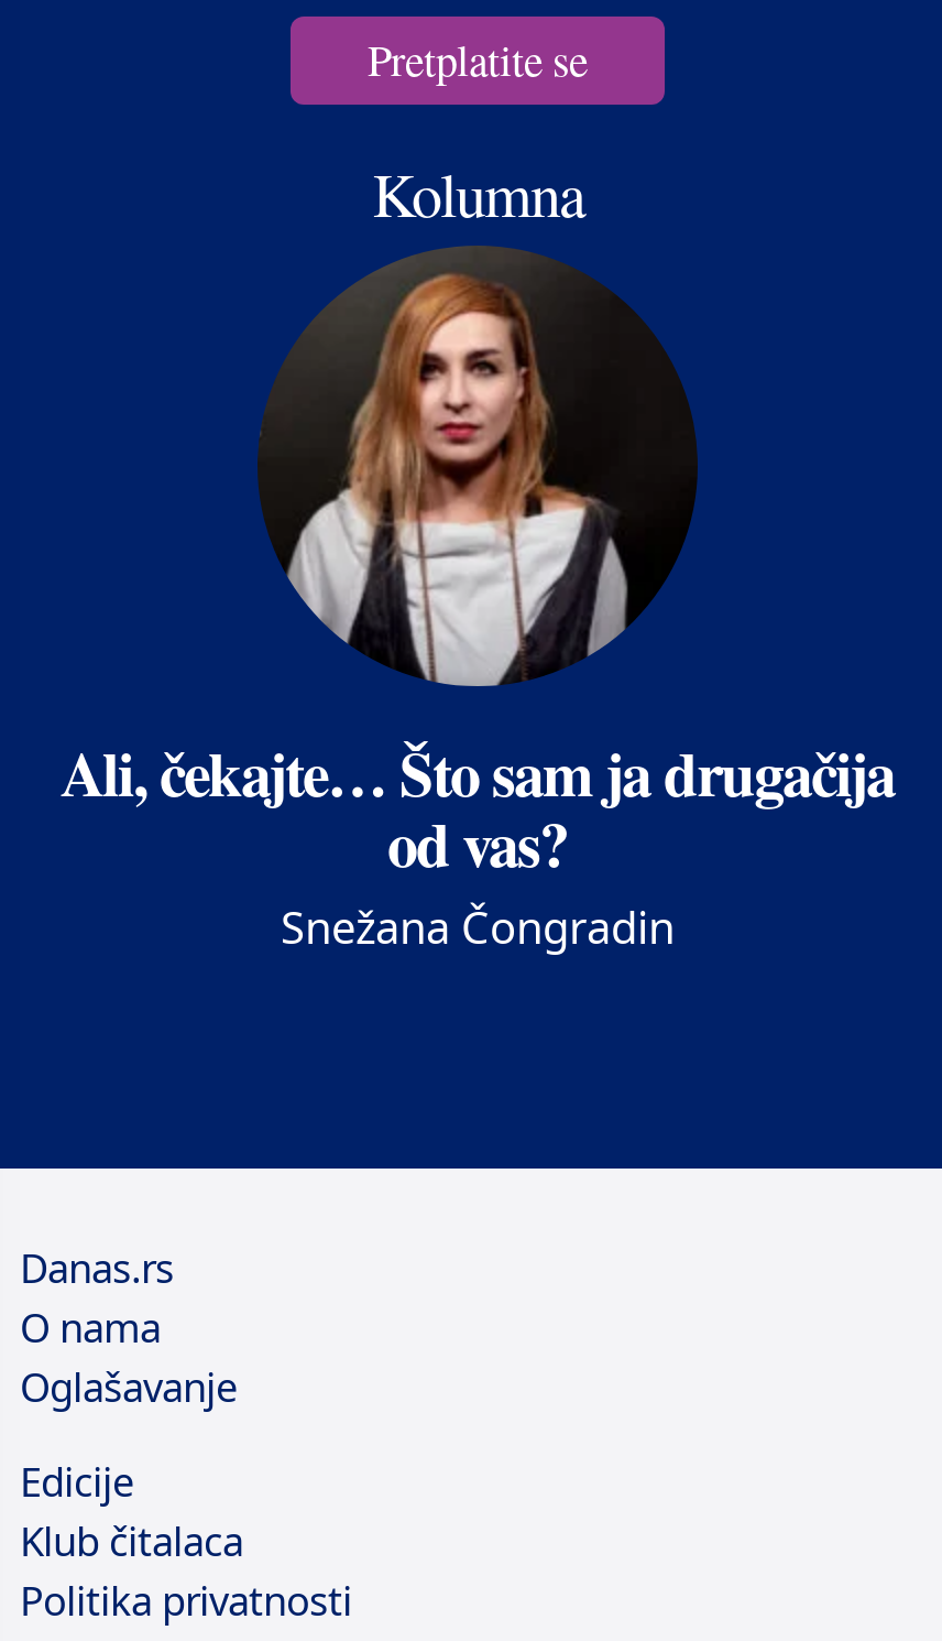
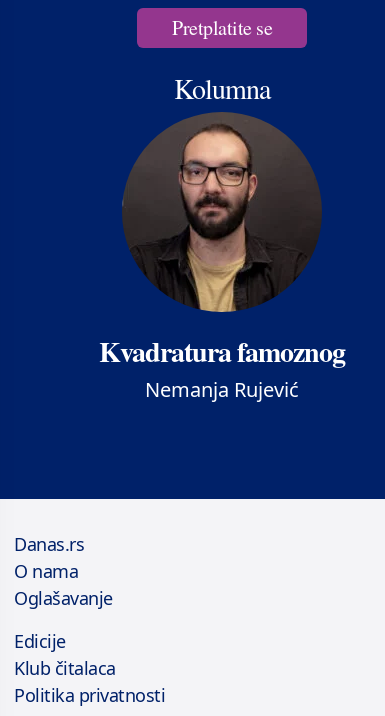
- [image]
- Ali, čekajte… Što sam ja drugačija
- od vas?
- Snežana Čongradin
+ [image]
+ Kvadratura famoznog
+ Nemanja Rujević
